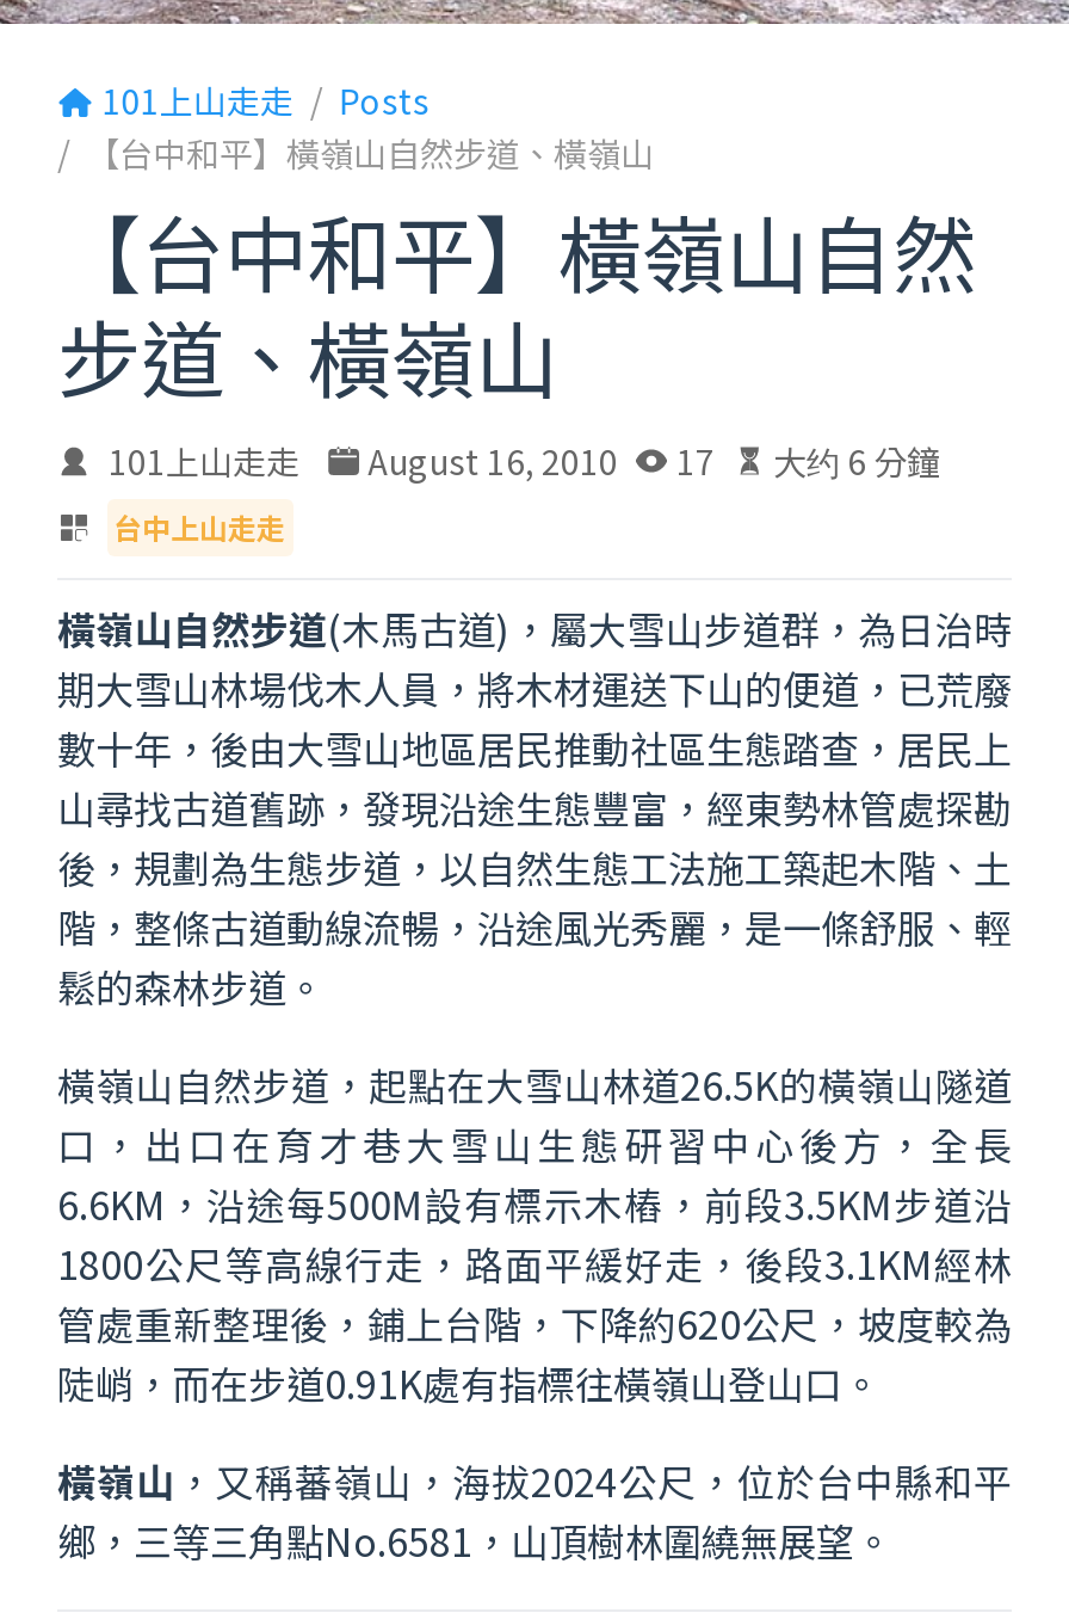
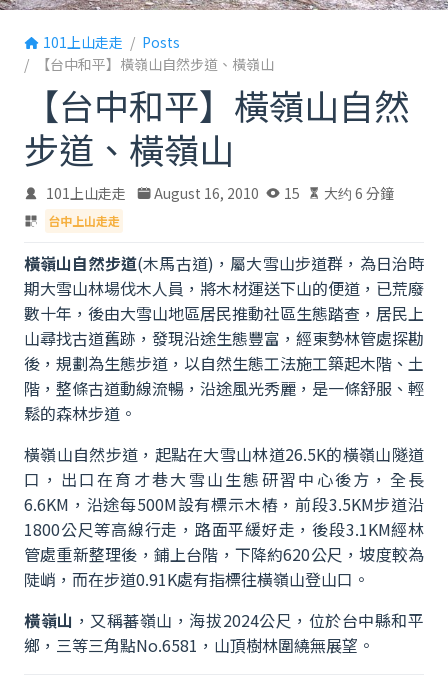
- 101上山走走 August 16, 2010 17 大约 6 分鐘
+ 101上山走走 August 16, 2010 15 大约 6 分鐘
